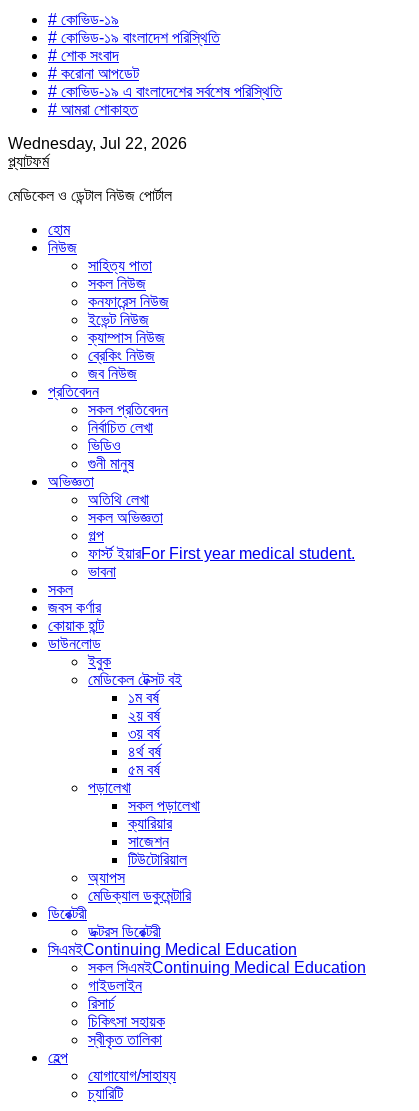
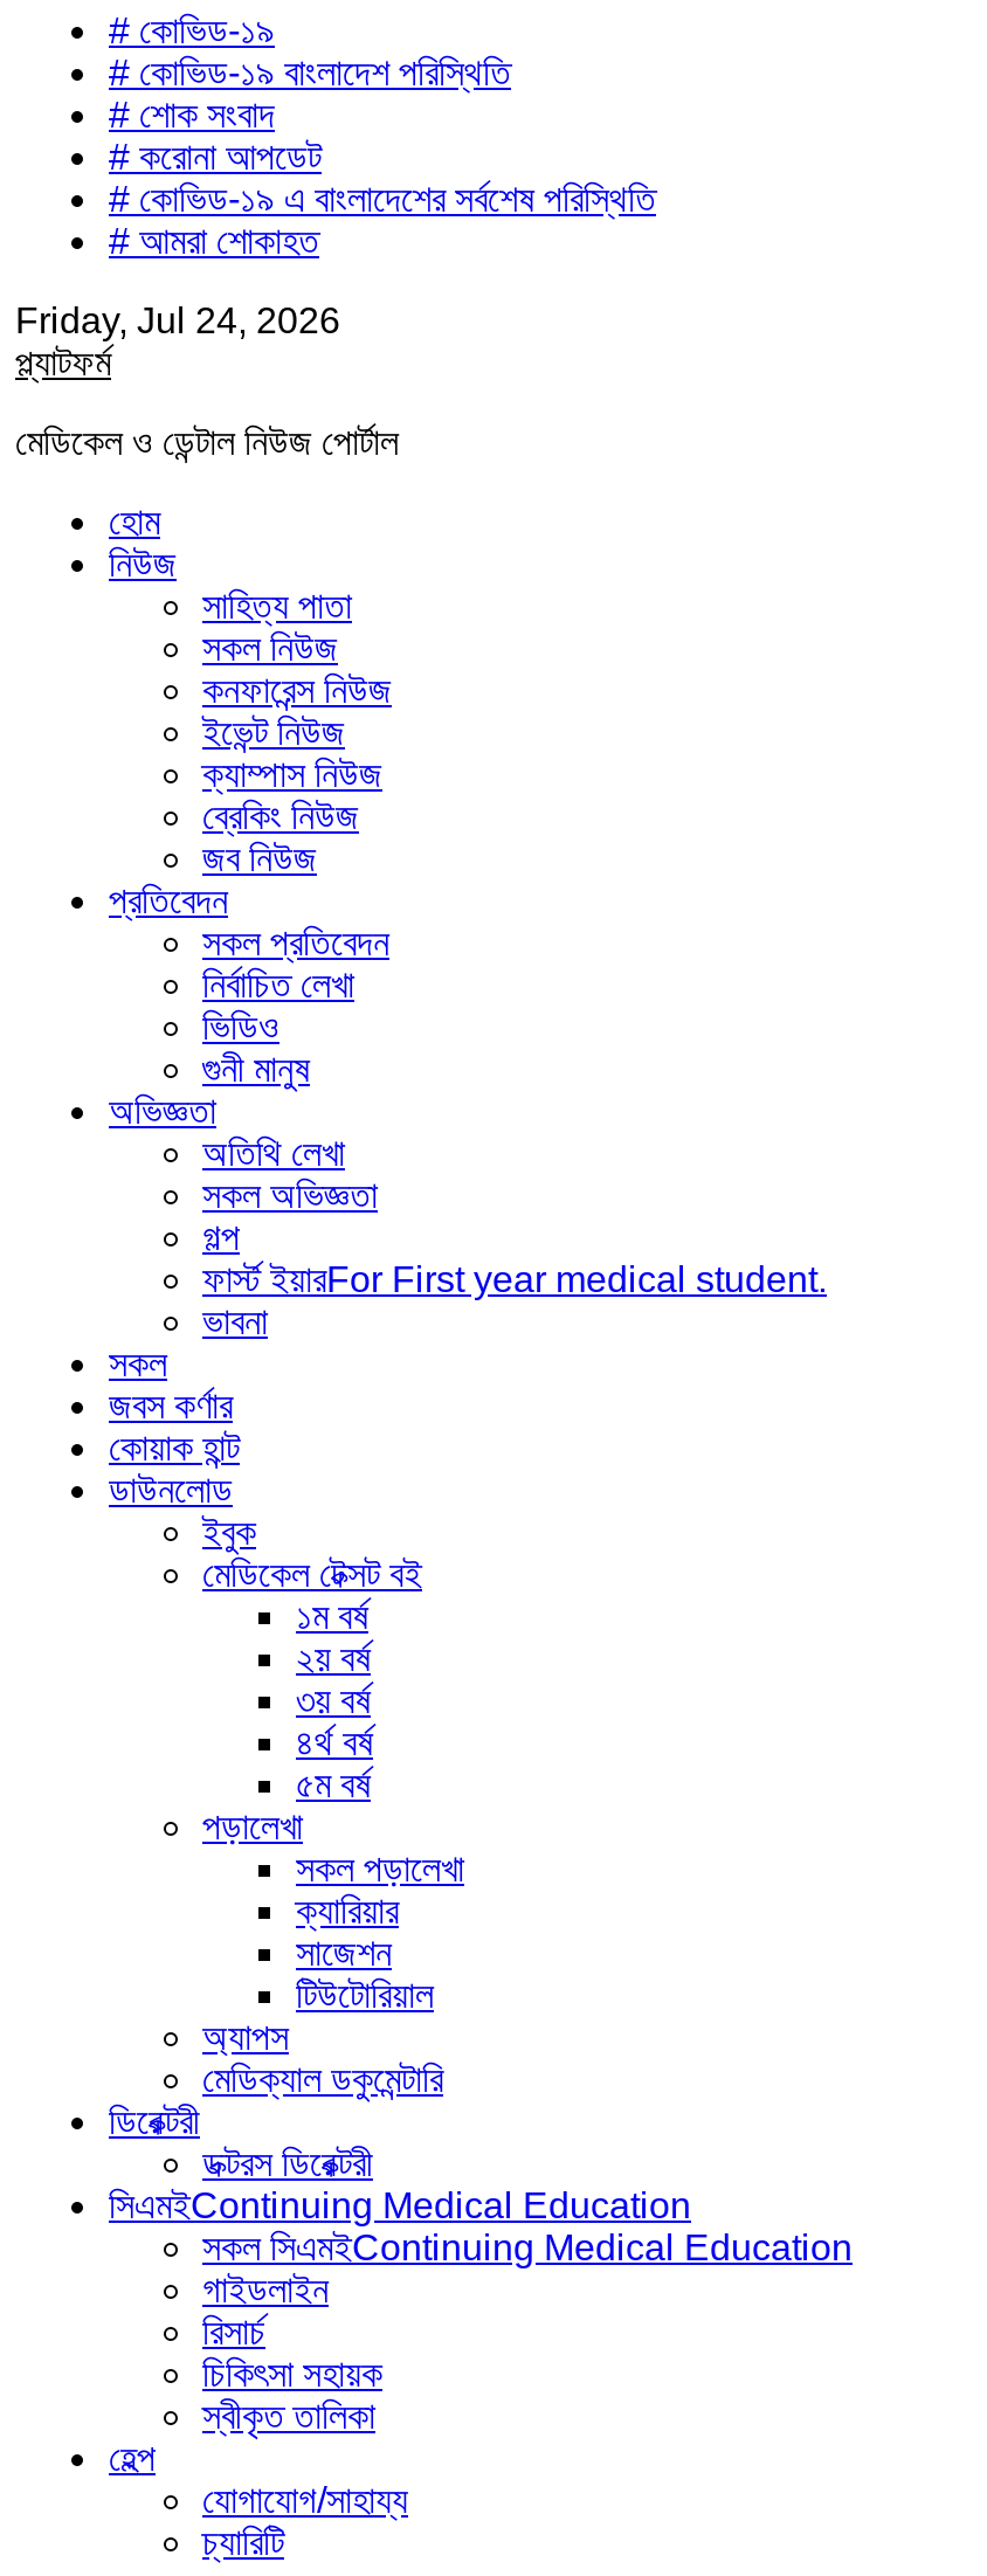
- Wednesday, Jul 22, 2026
+ Friday, Jul 24, 2026
